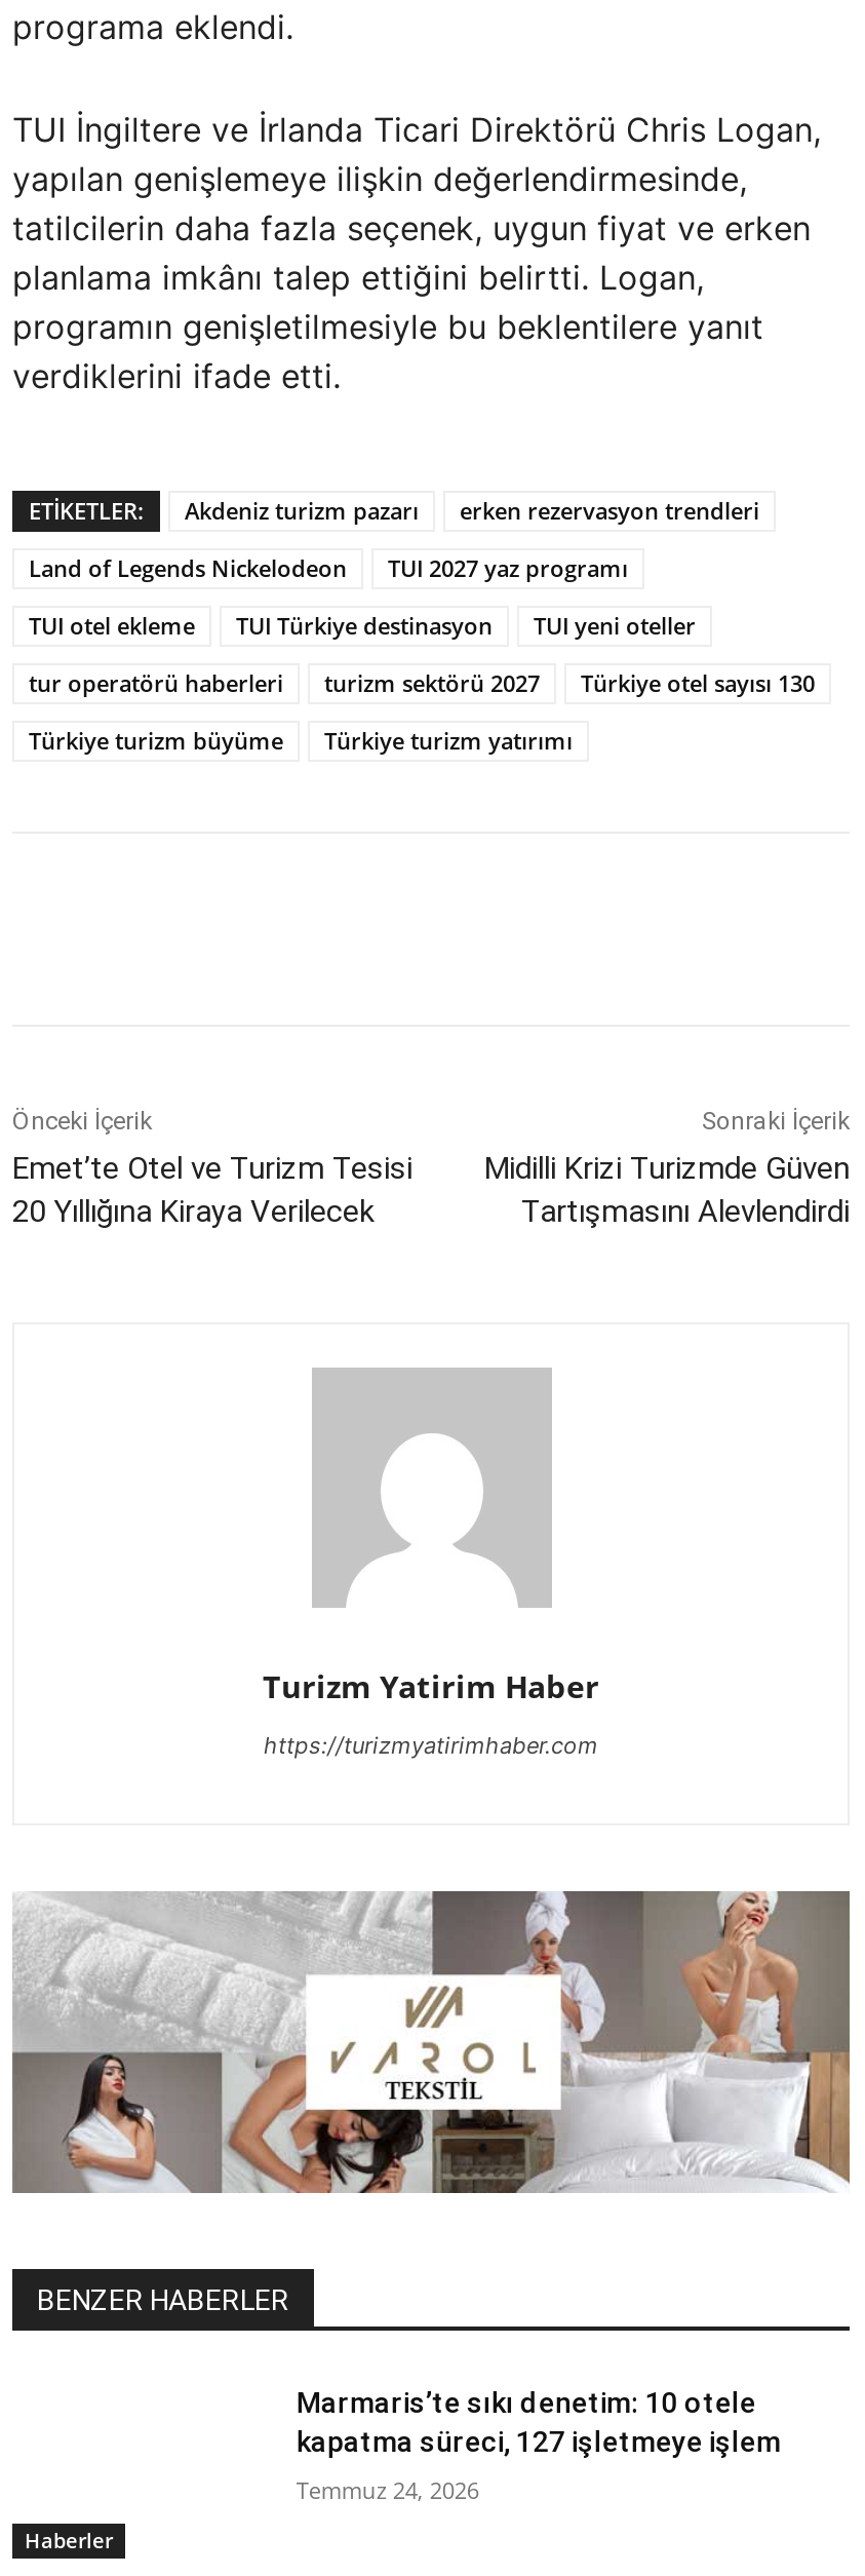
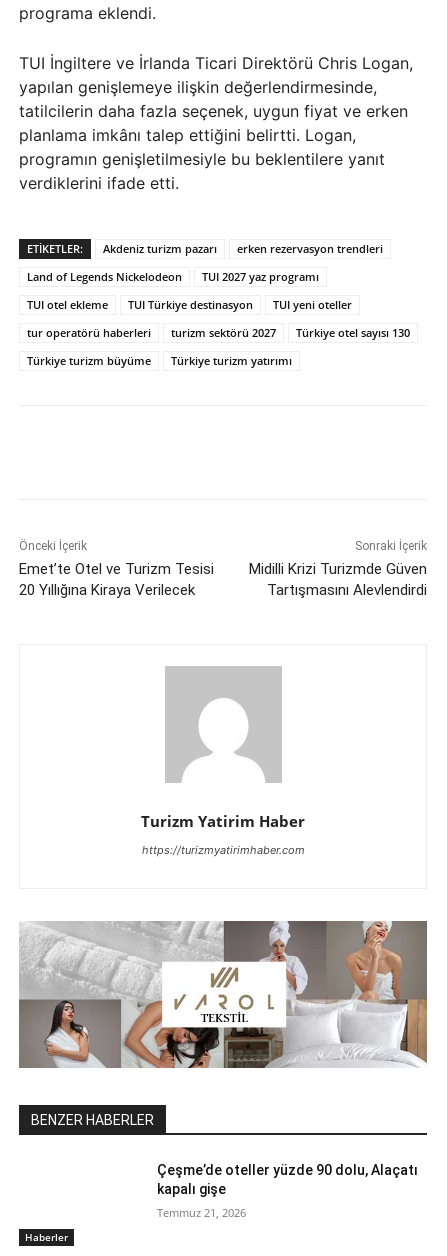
- Marmaris’te sıkı denetim: 10 otele
- kapatma süreci, 127 işletmeye işlem
+ Çeşme’de oteller yüzde 90 dolu, Alaçatı
+ kapalı gişe

- Temmuz 24, 2026
+ Temmuz 21, 2026
